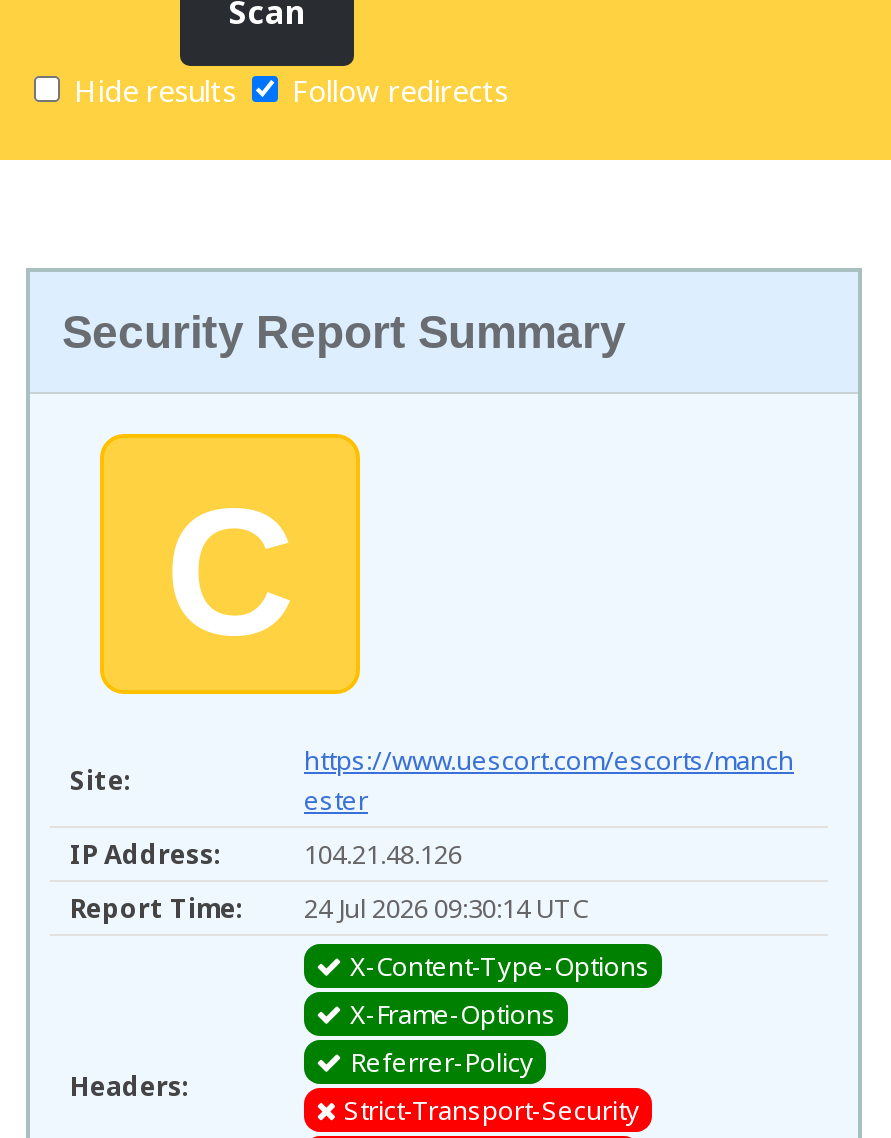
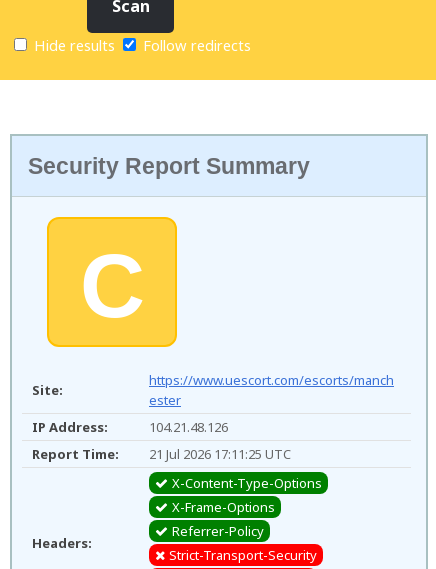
- Report Time: 24 Jul 2026 09:30:14 UTC
+ Report Time: 21 Jul 2026 17:11:25 UTC
